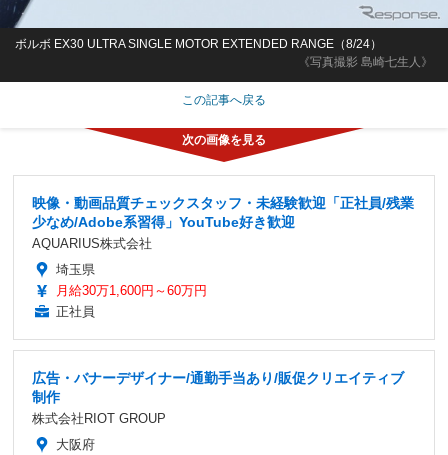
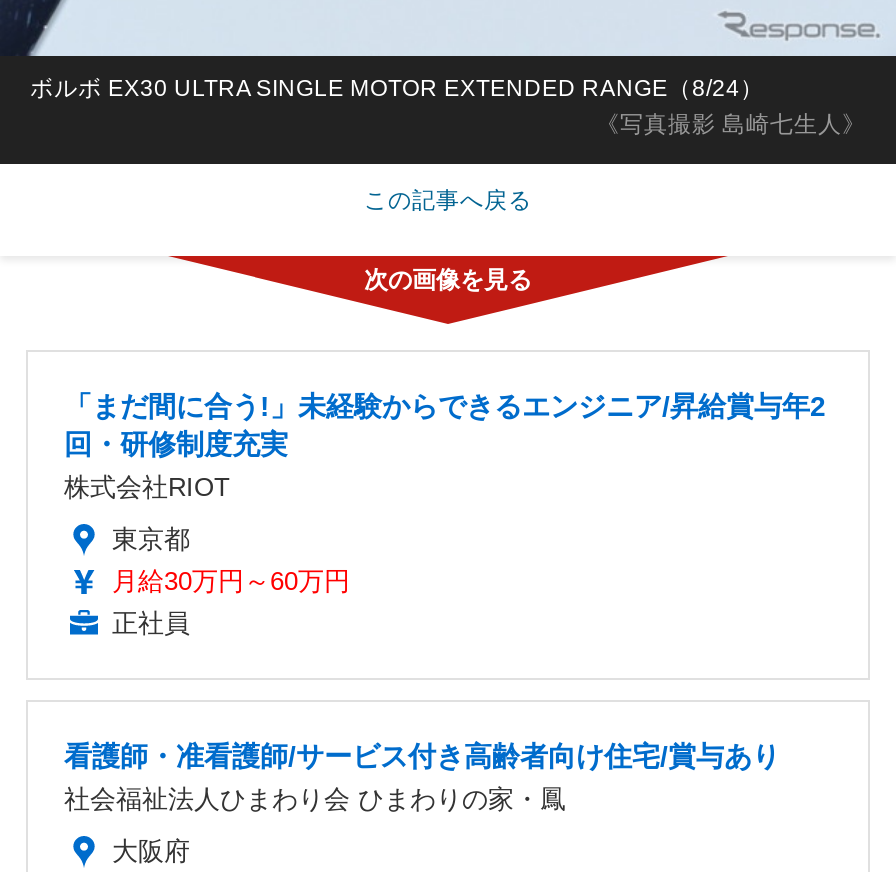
- 映像・動画品質チェックスタッフ・未経験歓迎「正社員/残業
- 少なめ/Adobe系習得」YouTube好き歓迎
- AQUARIUS株式会社
+ 「まだ間に合う!」未経験からできるエンジニア/昇給賞与年2
+ 回・研修制度充実
+ 株式会社RIOT

- 埼玉県
- 月給30万1,600円～60万円
+ 東京都
+ 月給30万円～60万円

- 広告・バナーデザイナー/通勤手当あり/販促クリエイティブ
- 制作
- 株式会社RIOT GROUP
+ 看護師・准看護師/サービス付き高齢者向け住宅/賞与あり
+ 社会福祉法人ひまわり会 ひまわりの家・鳳
